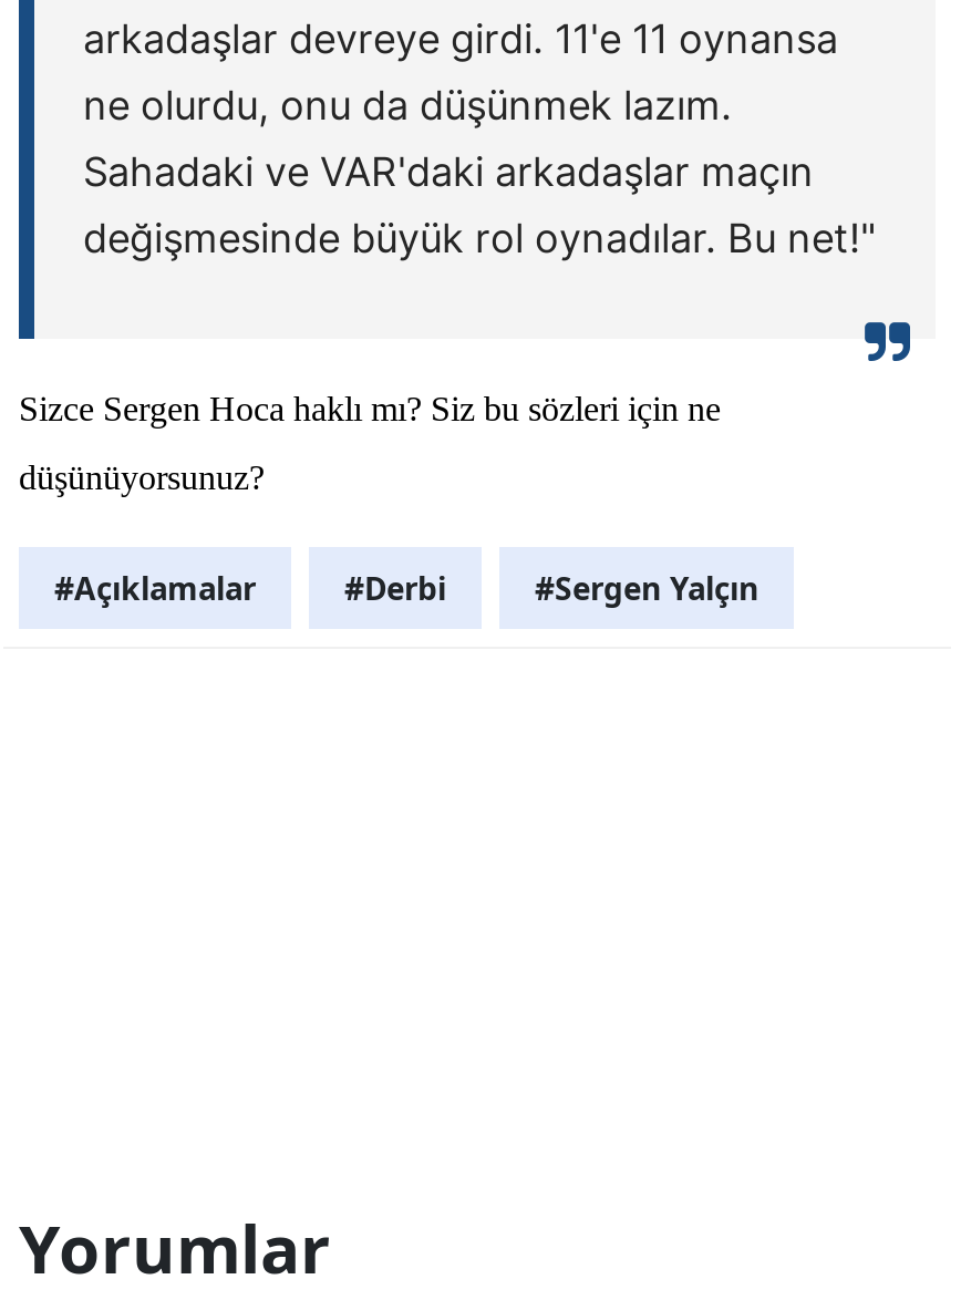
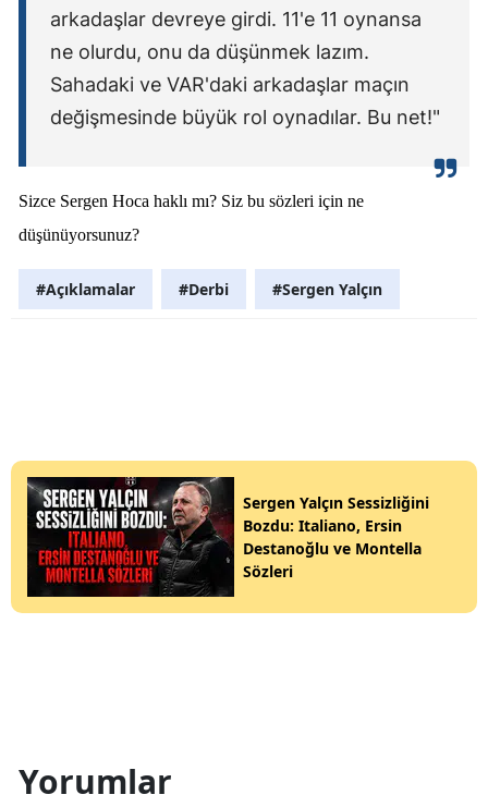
+ [image]
+ Sergen Yalçın Sessizliğini
+ Bozdu: Italiano, Ersin
+ Destanoğlu ve Montella
+ Sözleri
